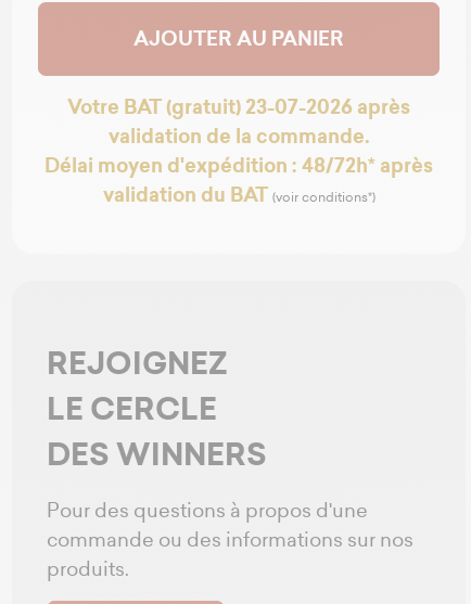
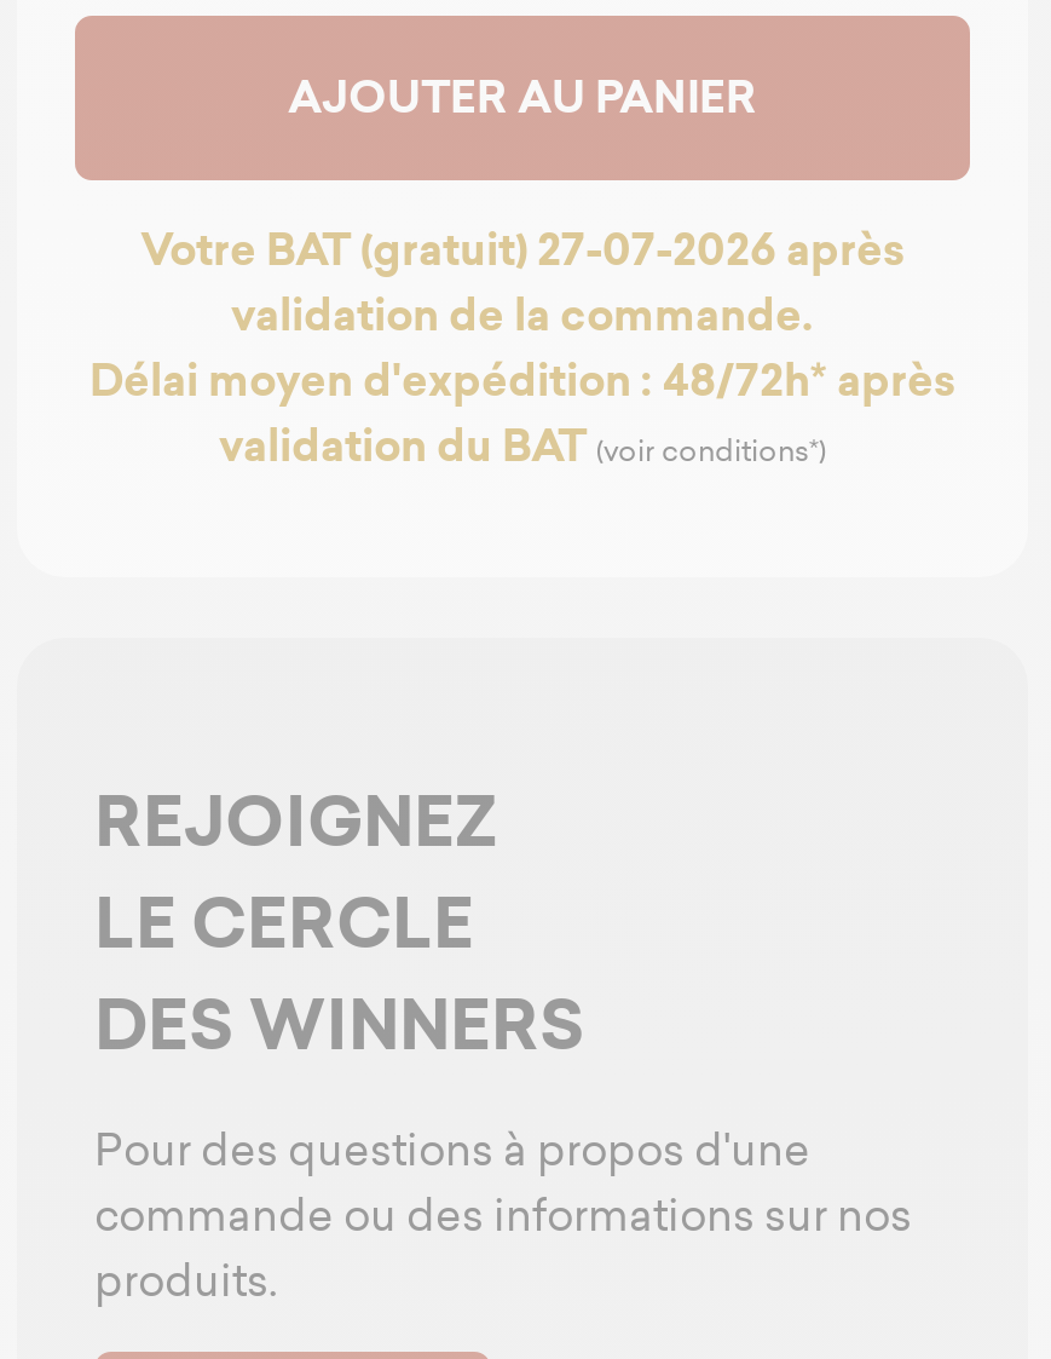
- Votre BAT (gratuit) 23-07-2026 après
+ Votre BAT (gratuit) 27-07-2026 après
